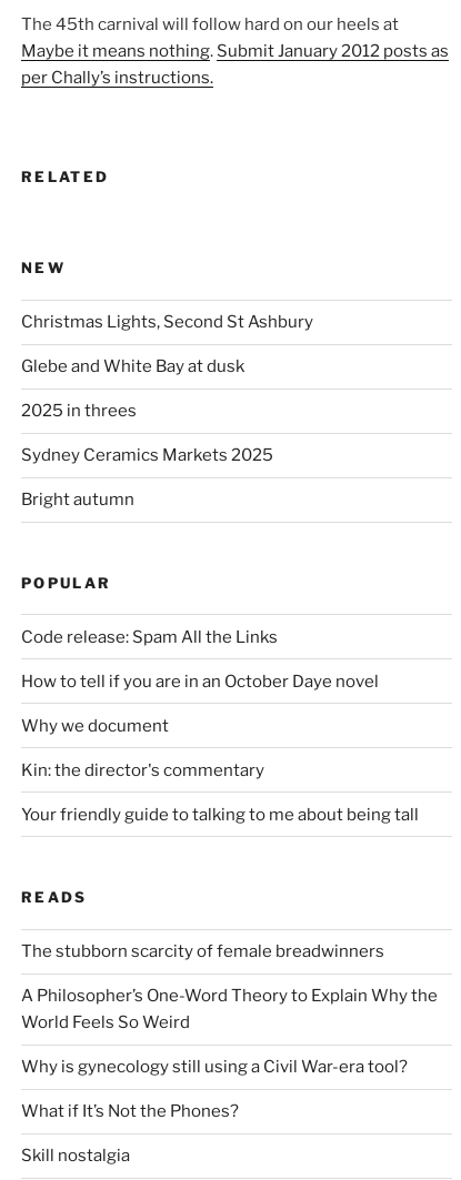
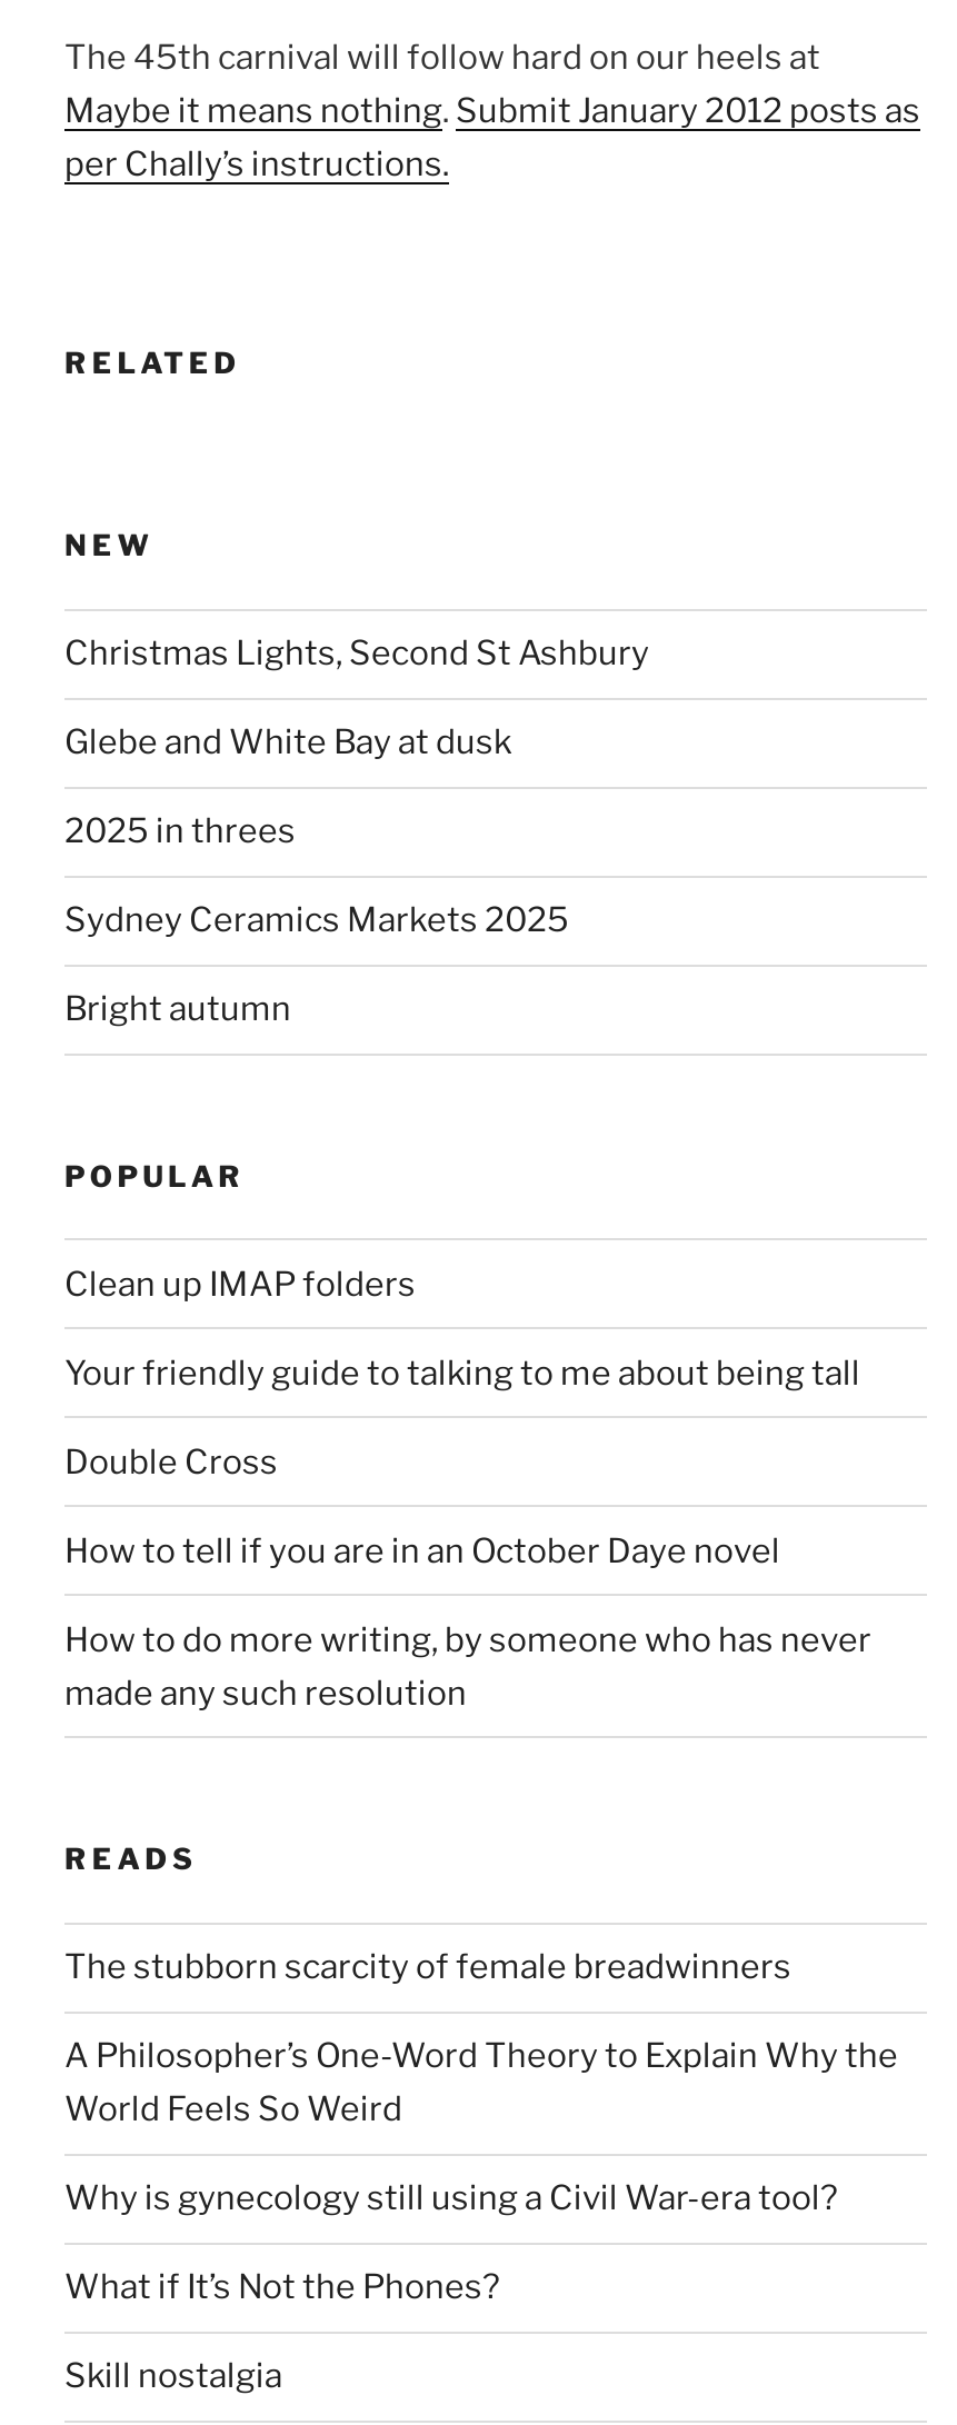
- Code release: Spam All the Links
+ Clean up IMAP folders
+ Double Cross

moved down: How to tell if you are in an October Daye novel

- Why we document
- Kin: the director's commentary
+ How to do more writing, by someone who has never
+ made any such resolution

moved up: Your friendly guide to talking to me about being tall
